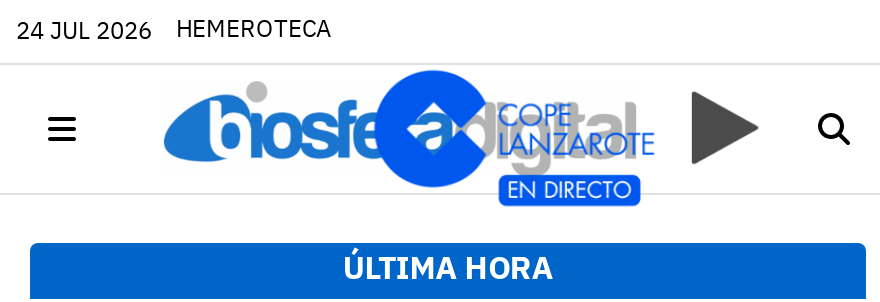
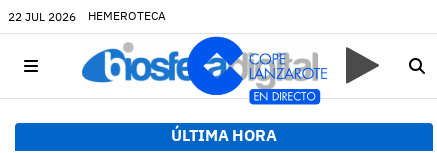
- 24 JUL 2026 HEMEROTECA
+ 22 JUL 2026 HEMEROTECA
